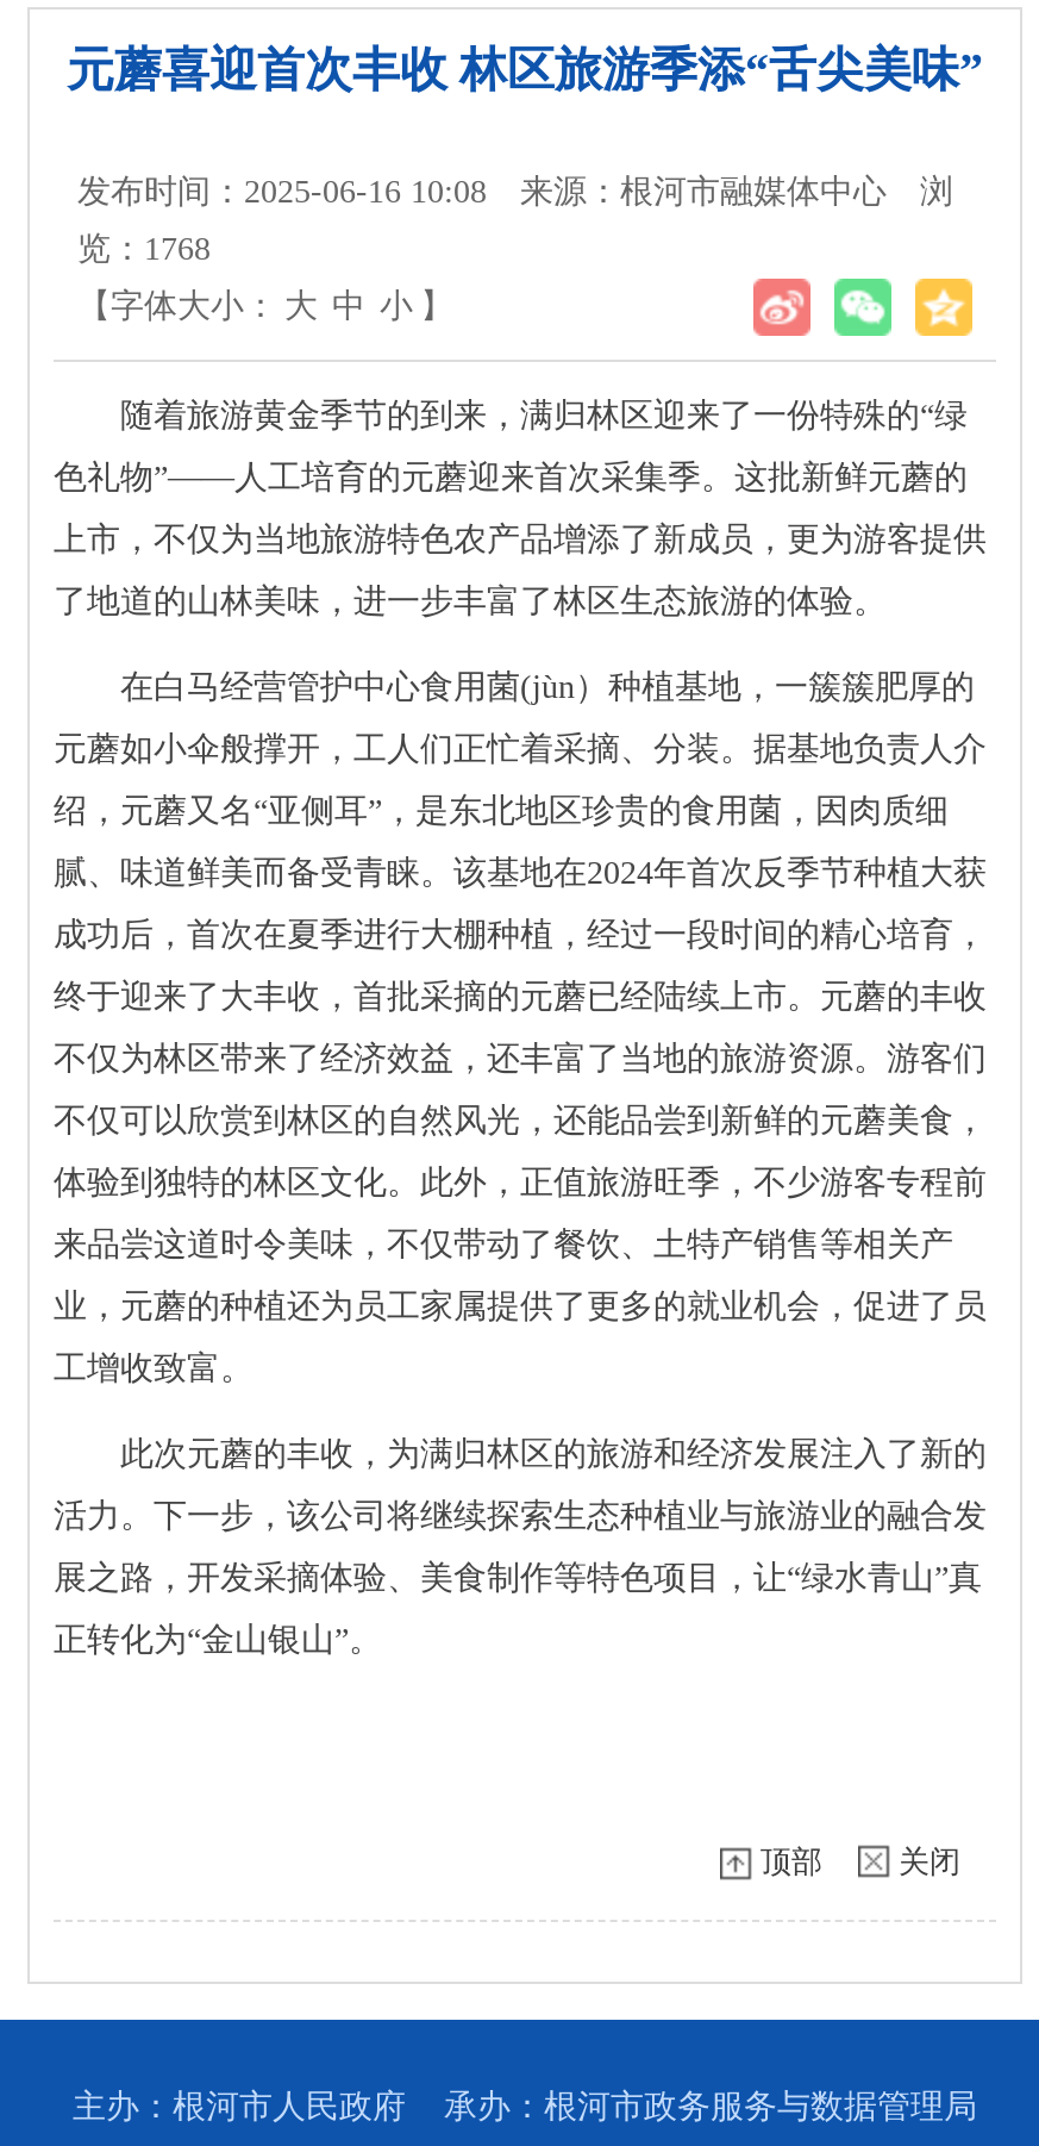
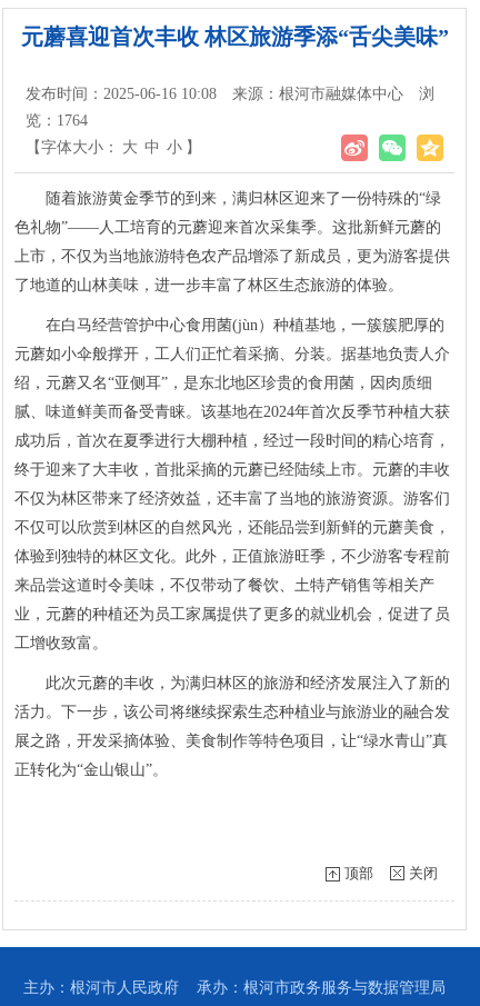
- 览：1768
+ 览：1764
